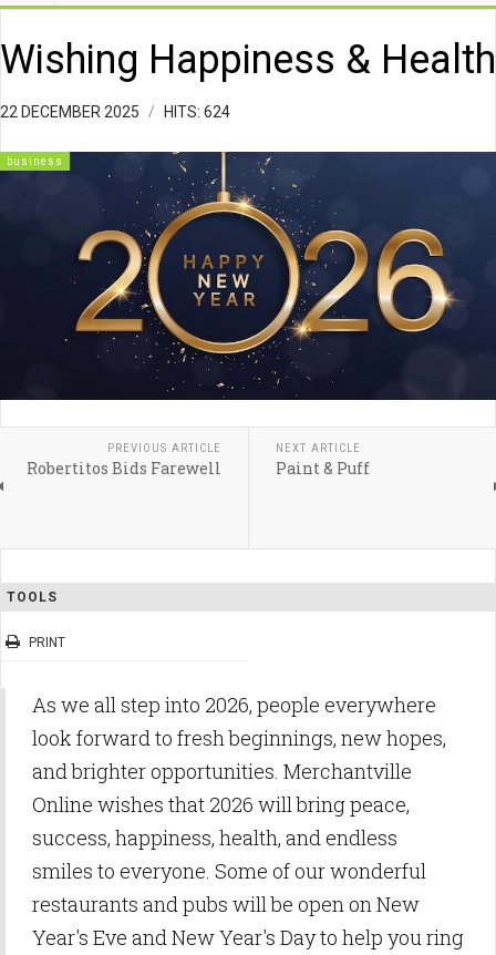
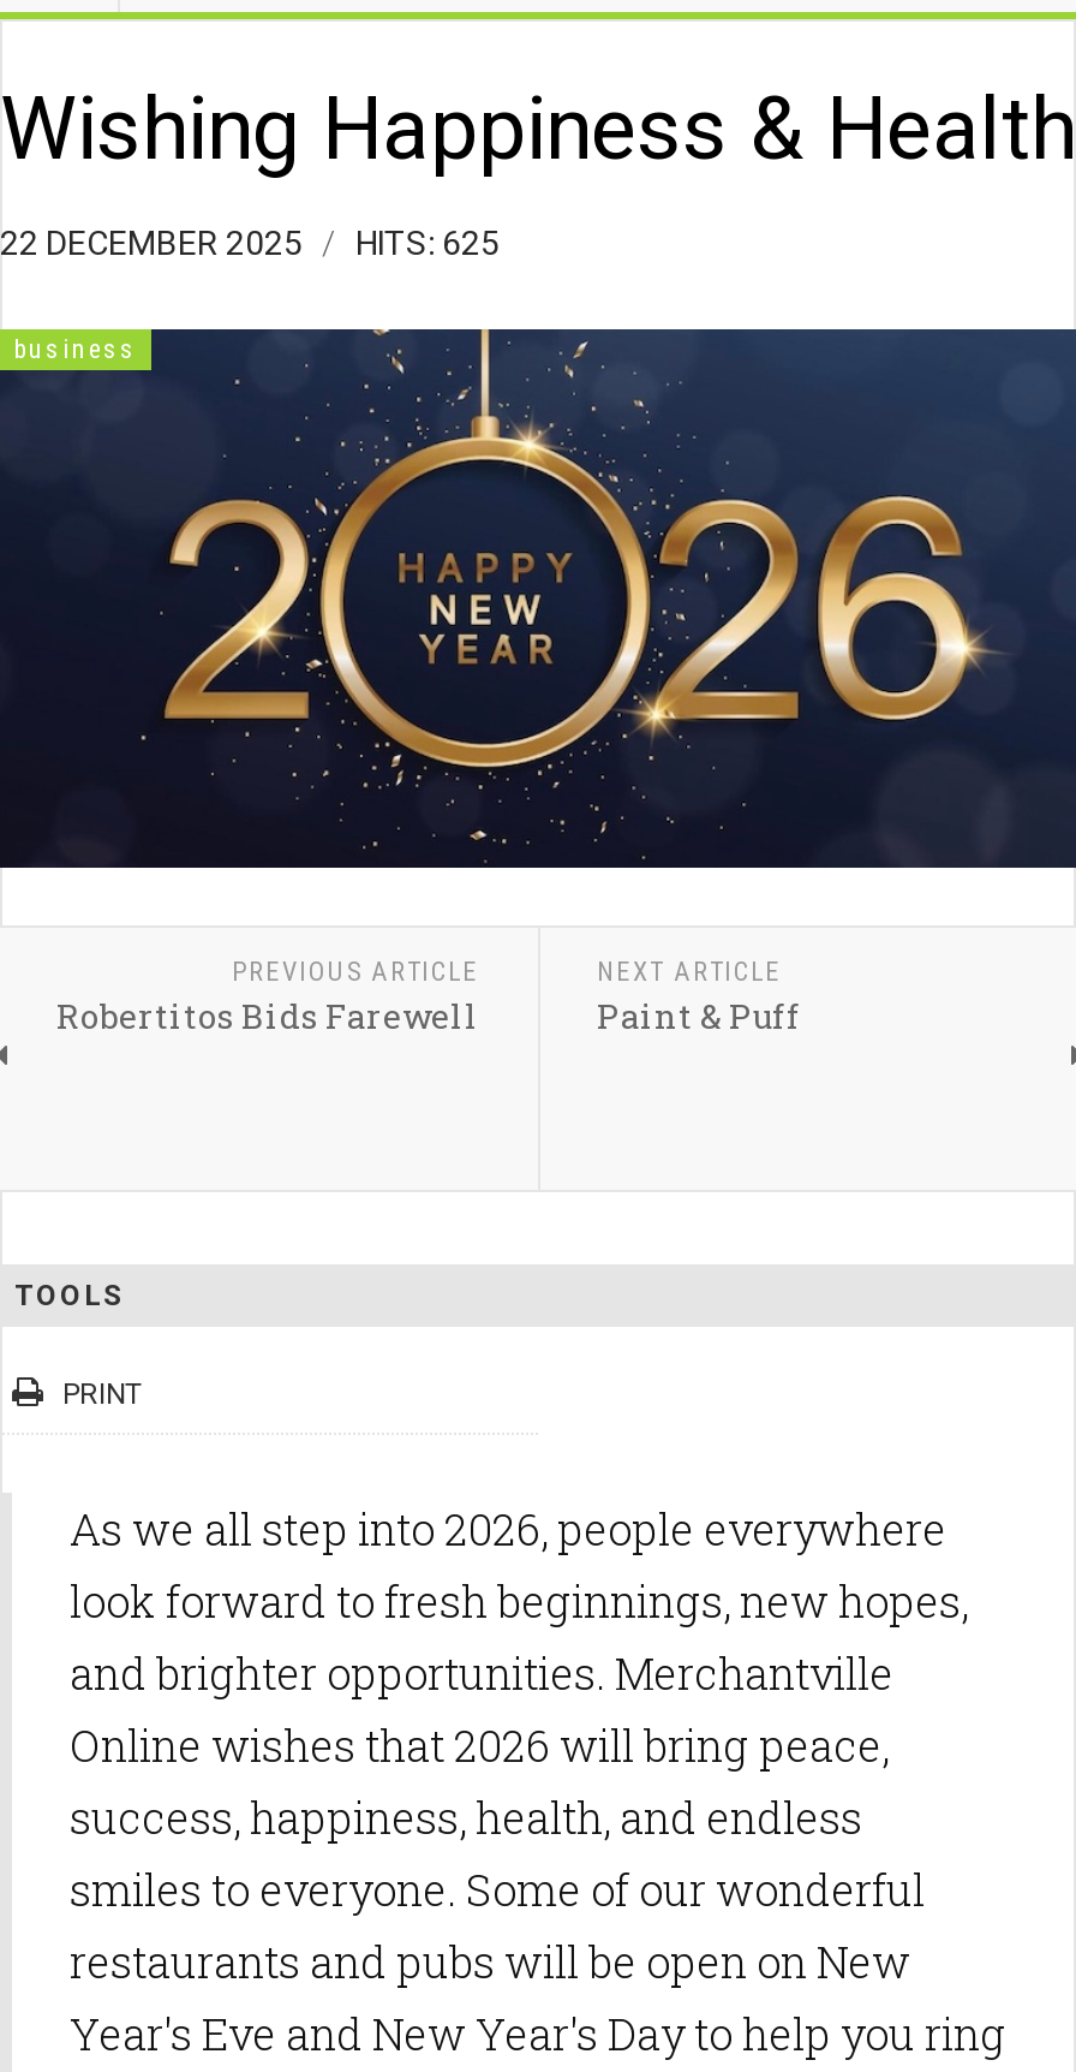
- 22 DECEMBER 2025 HITS: 624
+ 22 DECEMBER 2025 HITS: 625
